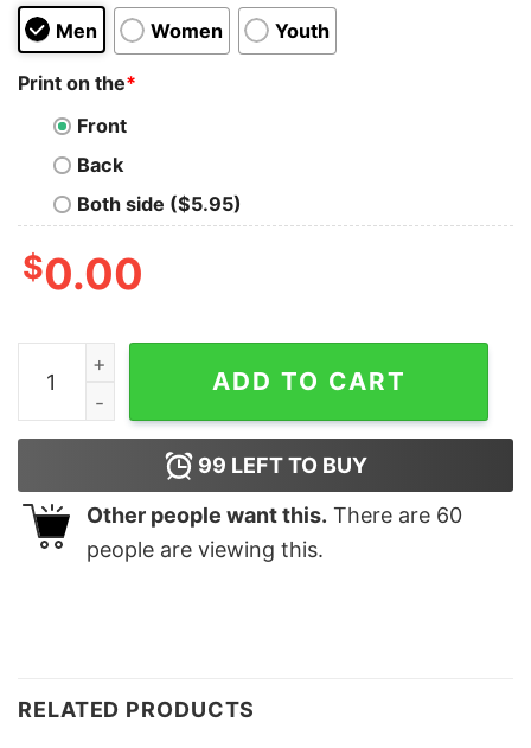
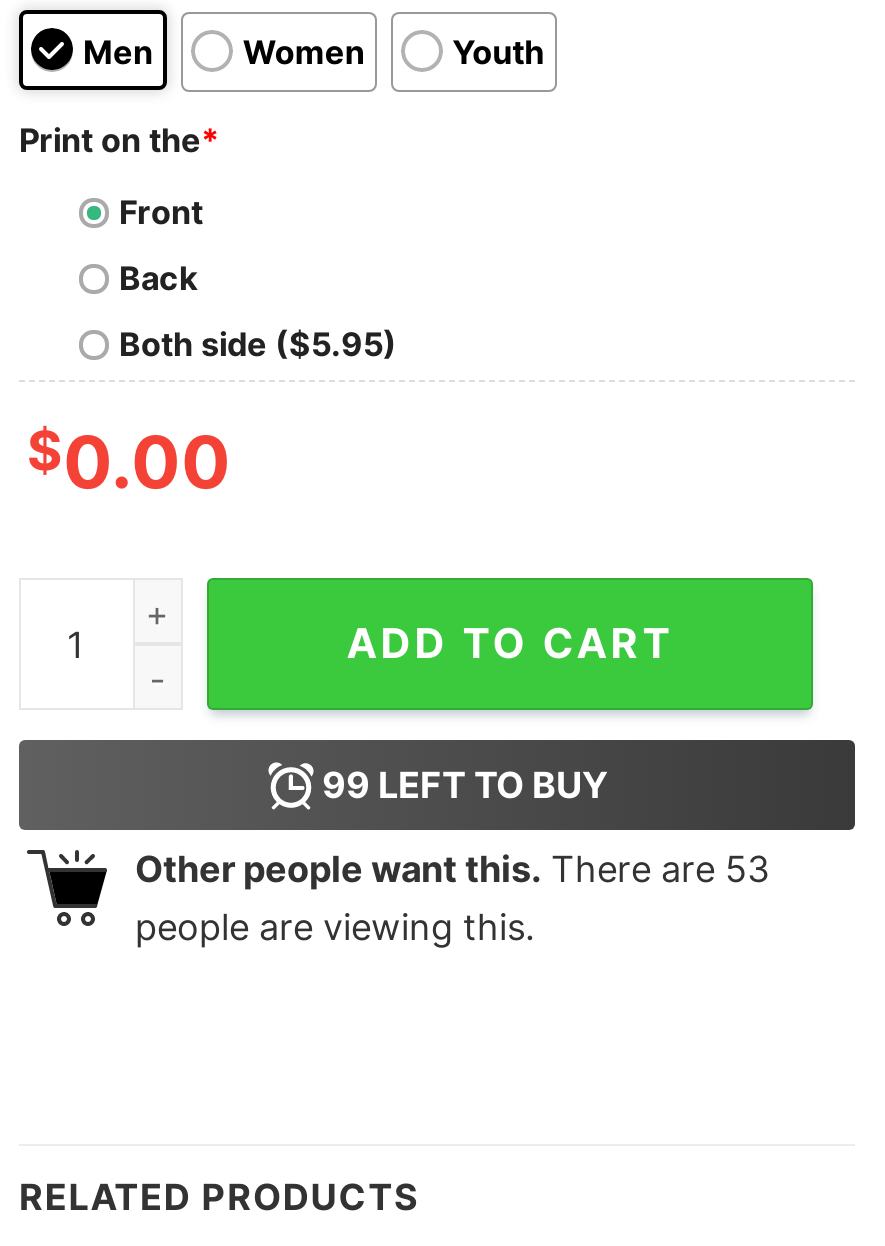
- Other people want this. There are 60
+ Other people want this. There are 53
